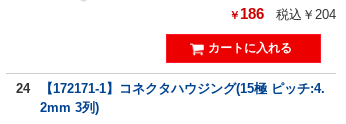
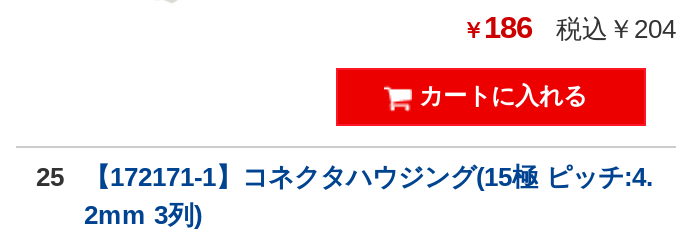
- 24 【172171-1】コネクタハウジング(15極 ピッチ:4.
+ 25 【172171-1】コネクタハウジング(15極 ピッチ:4.
